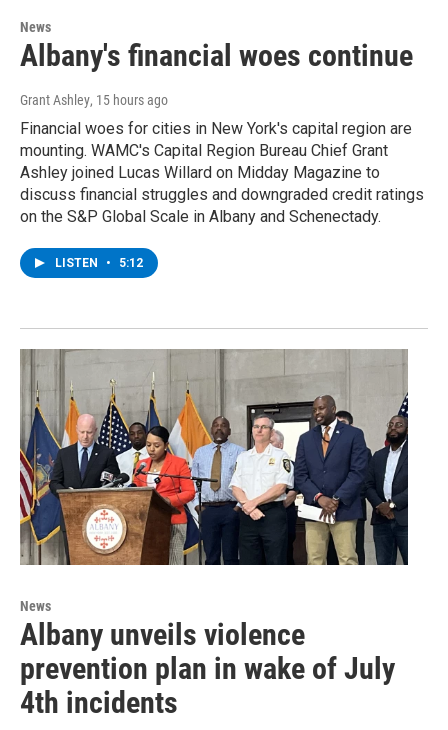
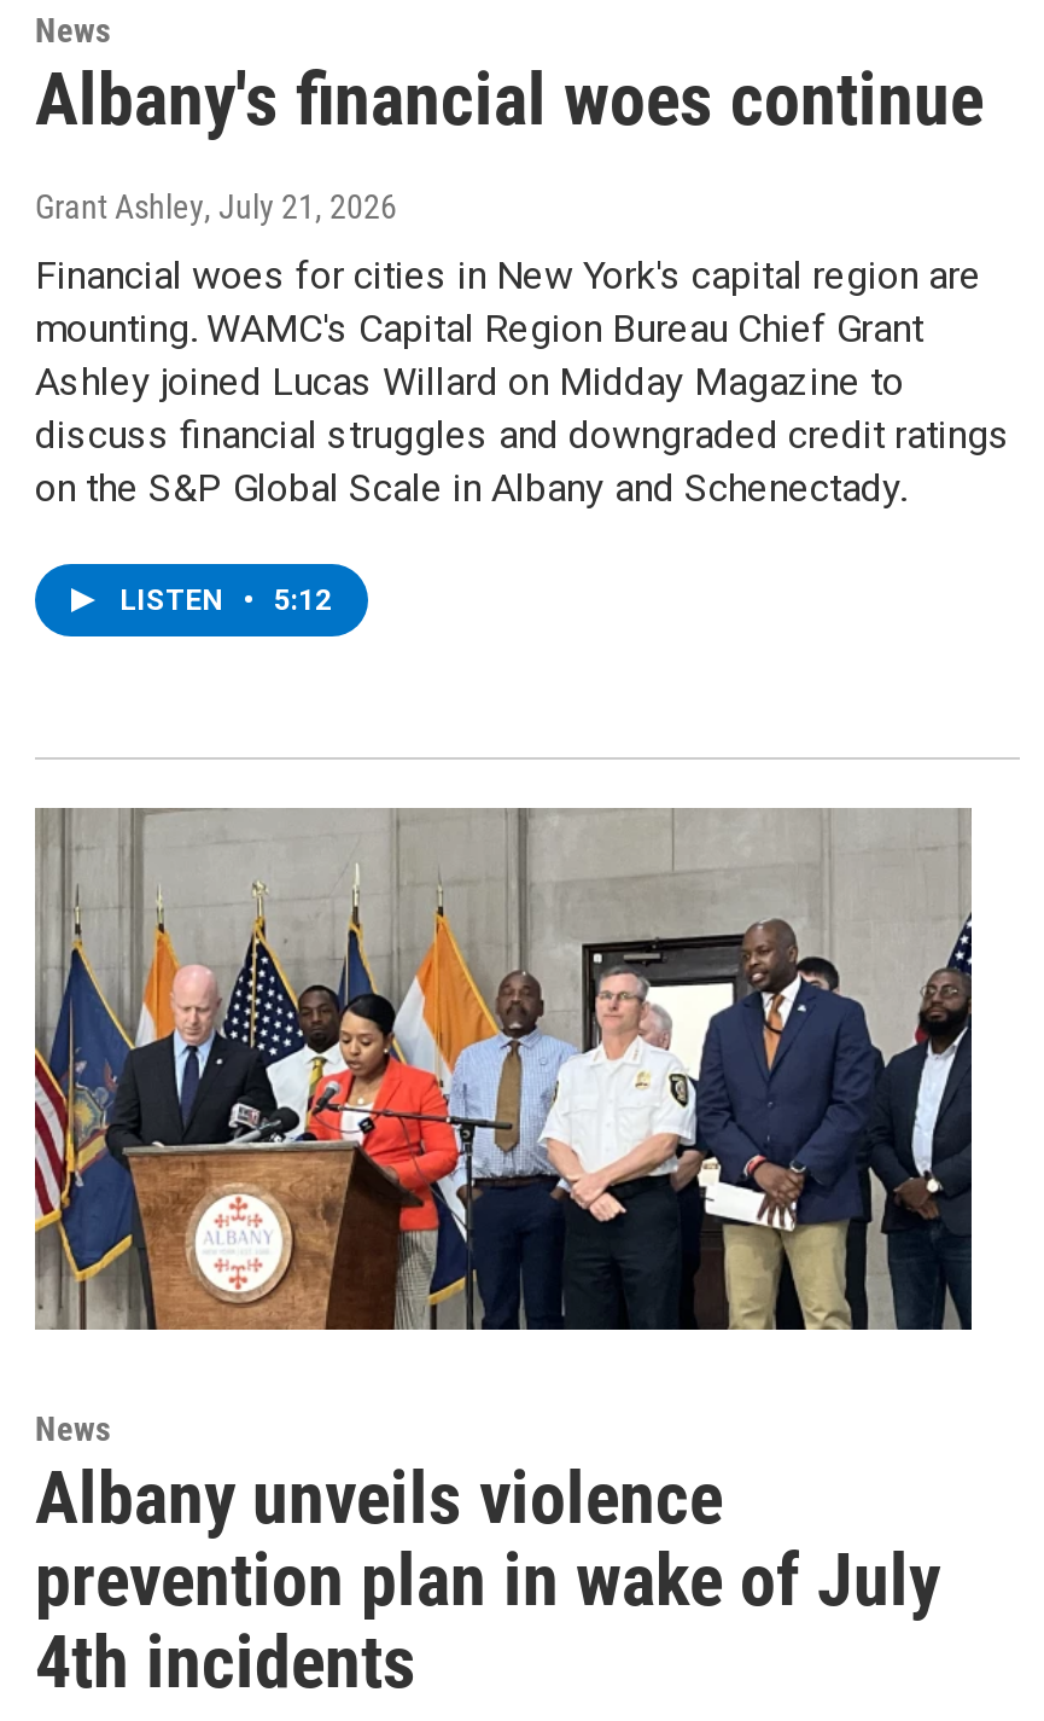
- Grant Ashley, 15 hours ago
+ Grant Ashley, July 21, 2026
